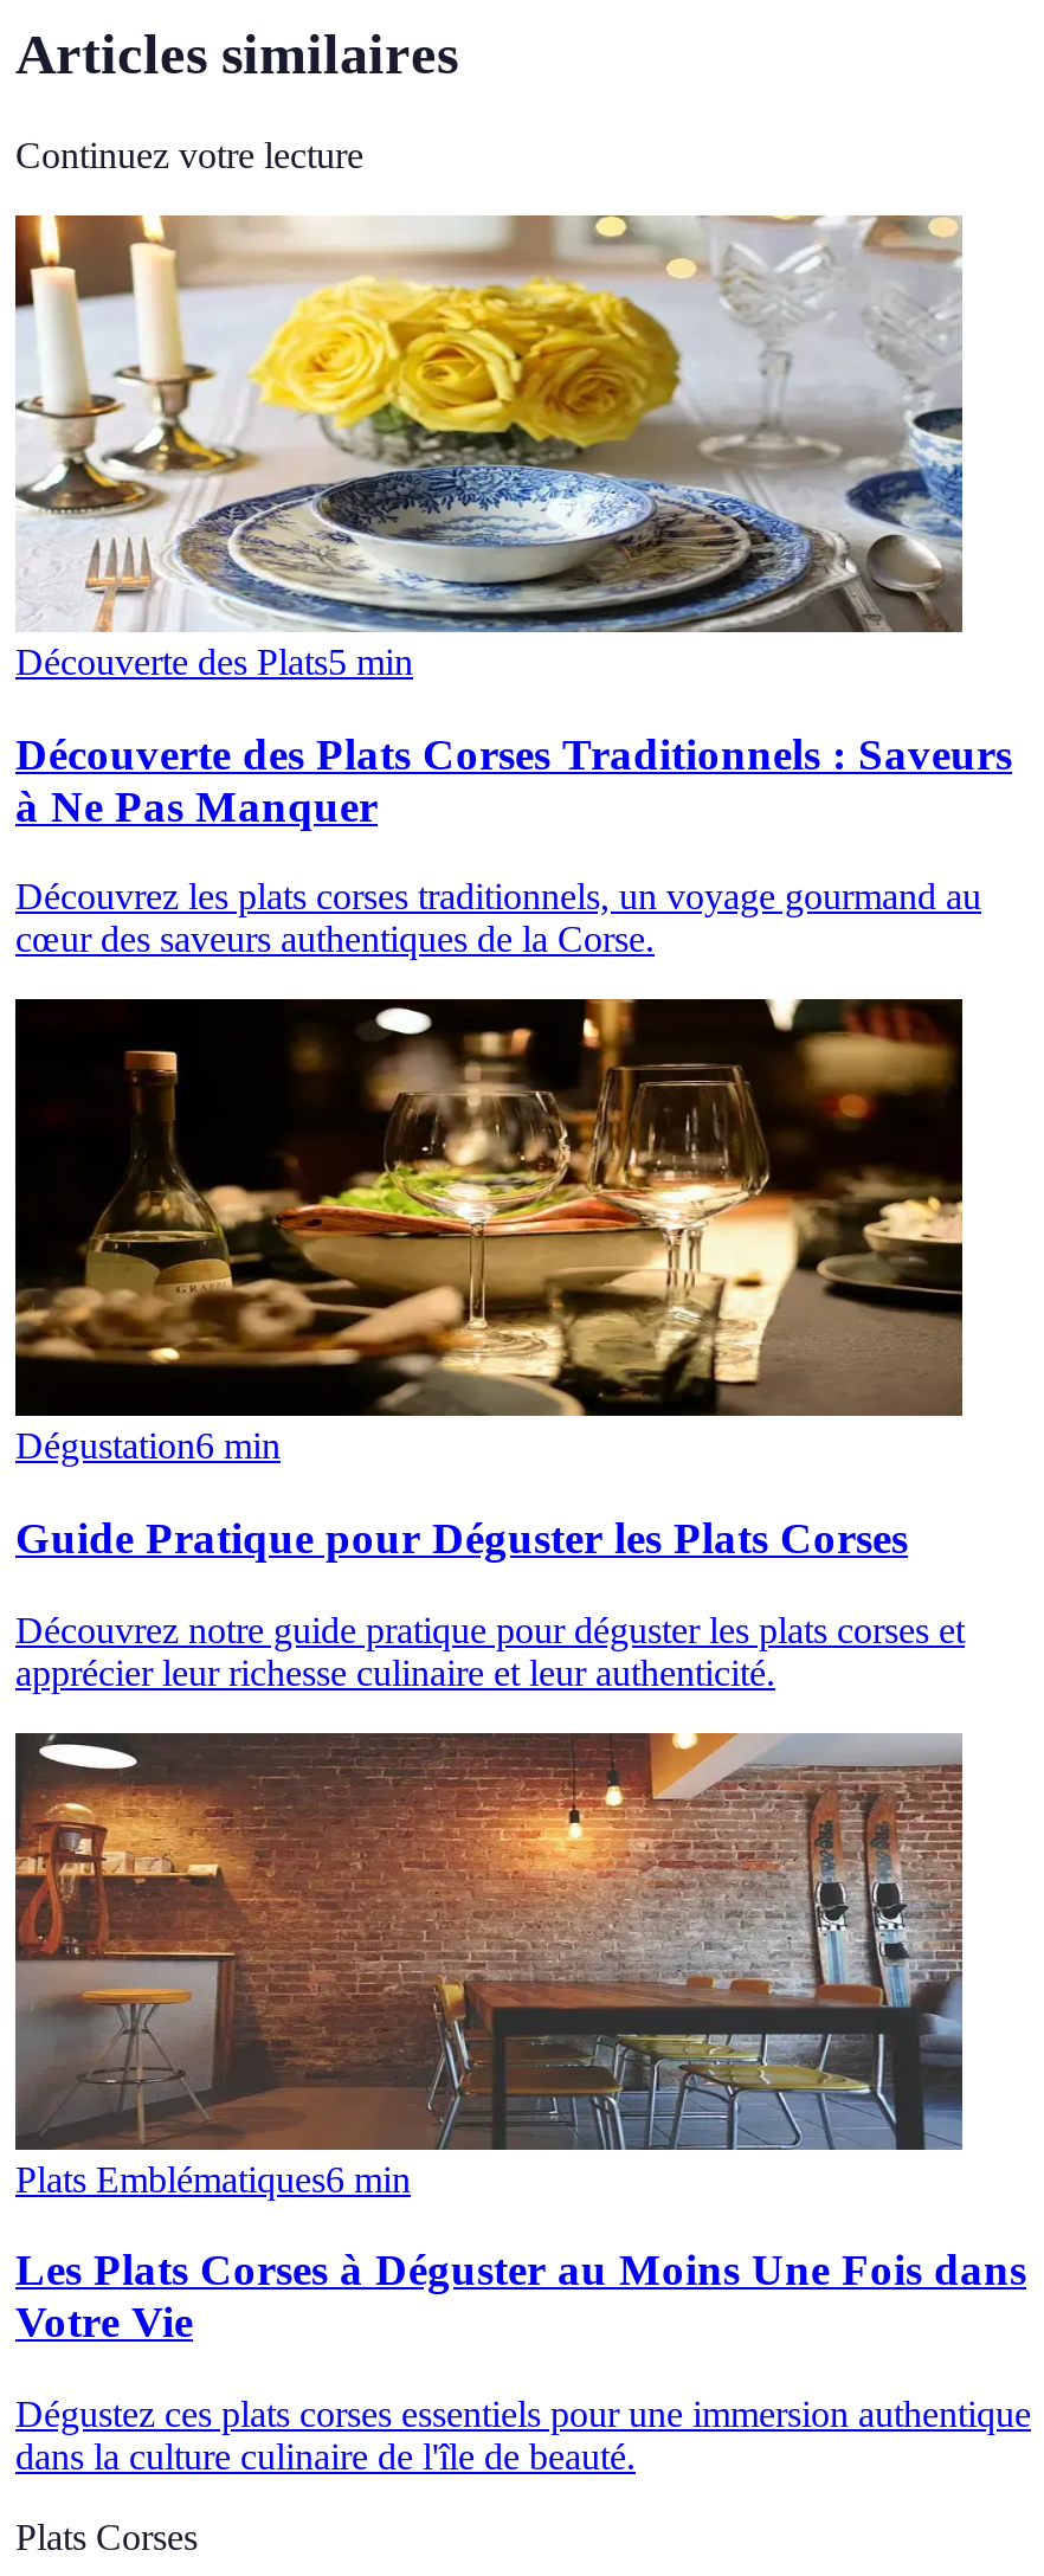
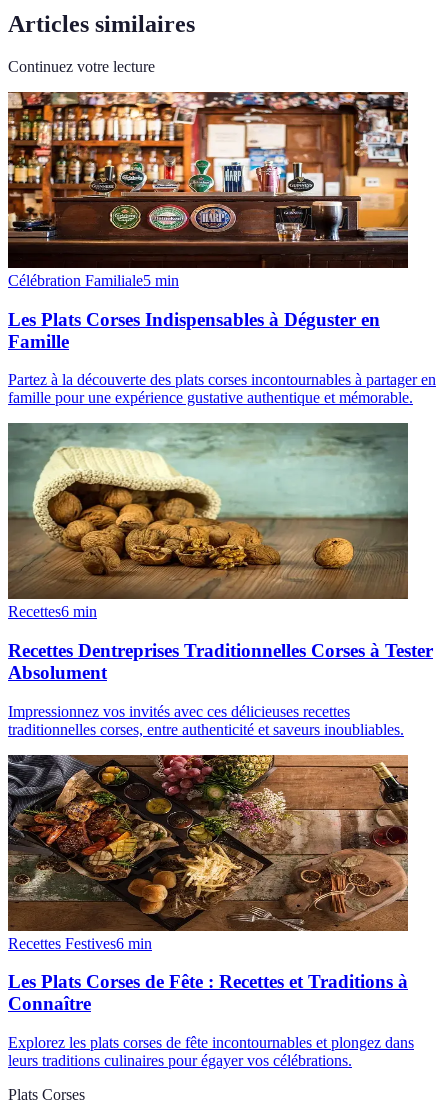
- [image]
- Découverte des Plats5 min
+ [image]
+ Célébration Familiale5 min

- Découverte des Plats Corses Traditionnels : Saveurs
- à Ne Pas Manquer
+ Les Plats Corses Indispensables à Déguster en
+ Famille

- Découvrez les plats corses traditionnels, un voyage gourmand au
- cœur des saveurs authentiques de la Corse.
+ Partez à la découverte des plats corses incontournables à partager en
+ famille pour une expérience gustative authentique et mémorable.

- [image]
- Dégustation6 min
+ [image]
+ Recettes6 min

- Guide Pratique pour Déguster les Plats Corses
+ Recettes Dentreprises Traditionnelles Corses à Tester
+ Absolument

- Découvrez notre guide pratique pour déguster les plats corses et
- apprécier leur richesse culinaire et leur authenticité.
+ Impressionnez vos invités avec ces délicieuses recettes
+ traditionnelles corses, entre authenticité et saveurs inoubliables.

- [image]
- Plats Emblématiques6 min
+ [image]
+ Recettes Festives6 min

- Les Plats Corses à Déguster au Moins Une Fois dans
- Votre Vie
+ Les Plats Corses de Fête : Recettes et Traditions à
+ Connaître

- Dégustez ces plats corses essentiels pour une immersion authentique
- dans la culture culinaire de l'île de beauté.
+ Explorez les plats corses de fête incontournables et plongez dans
+ leurs traditions culinaires pour égayer vos célébrations.
